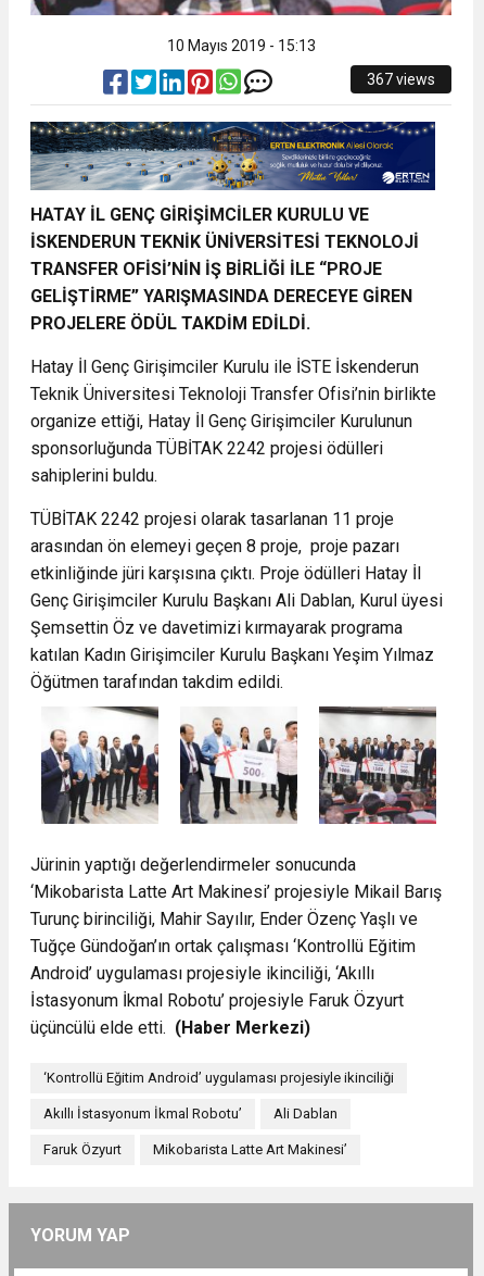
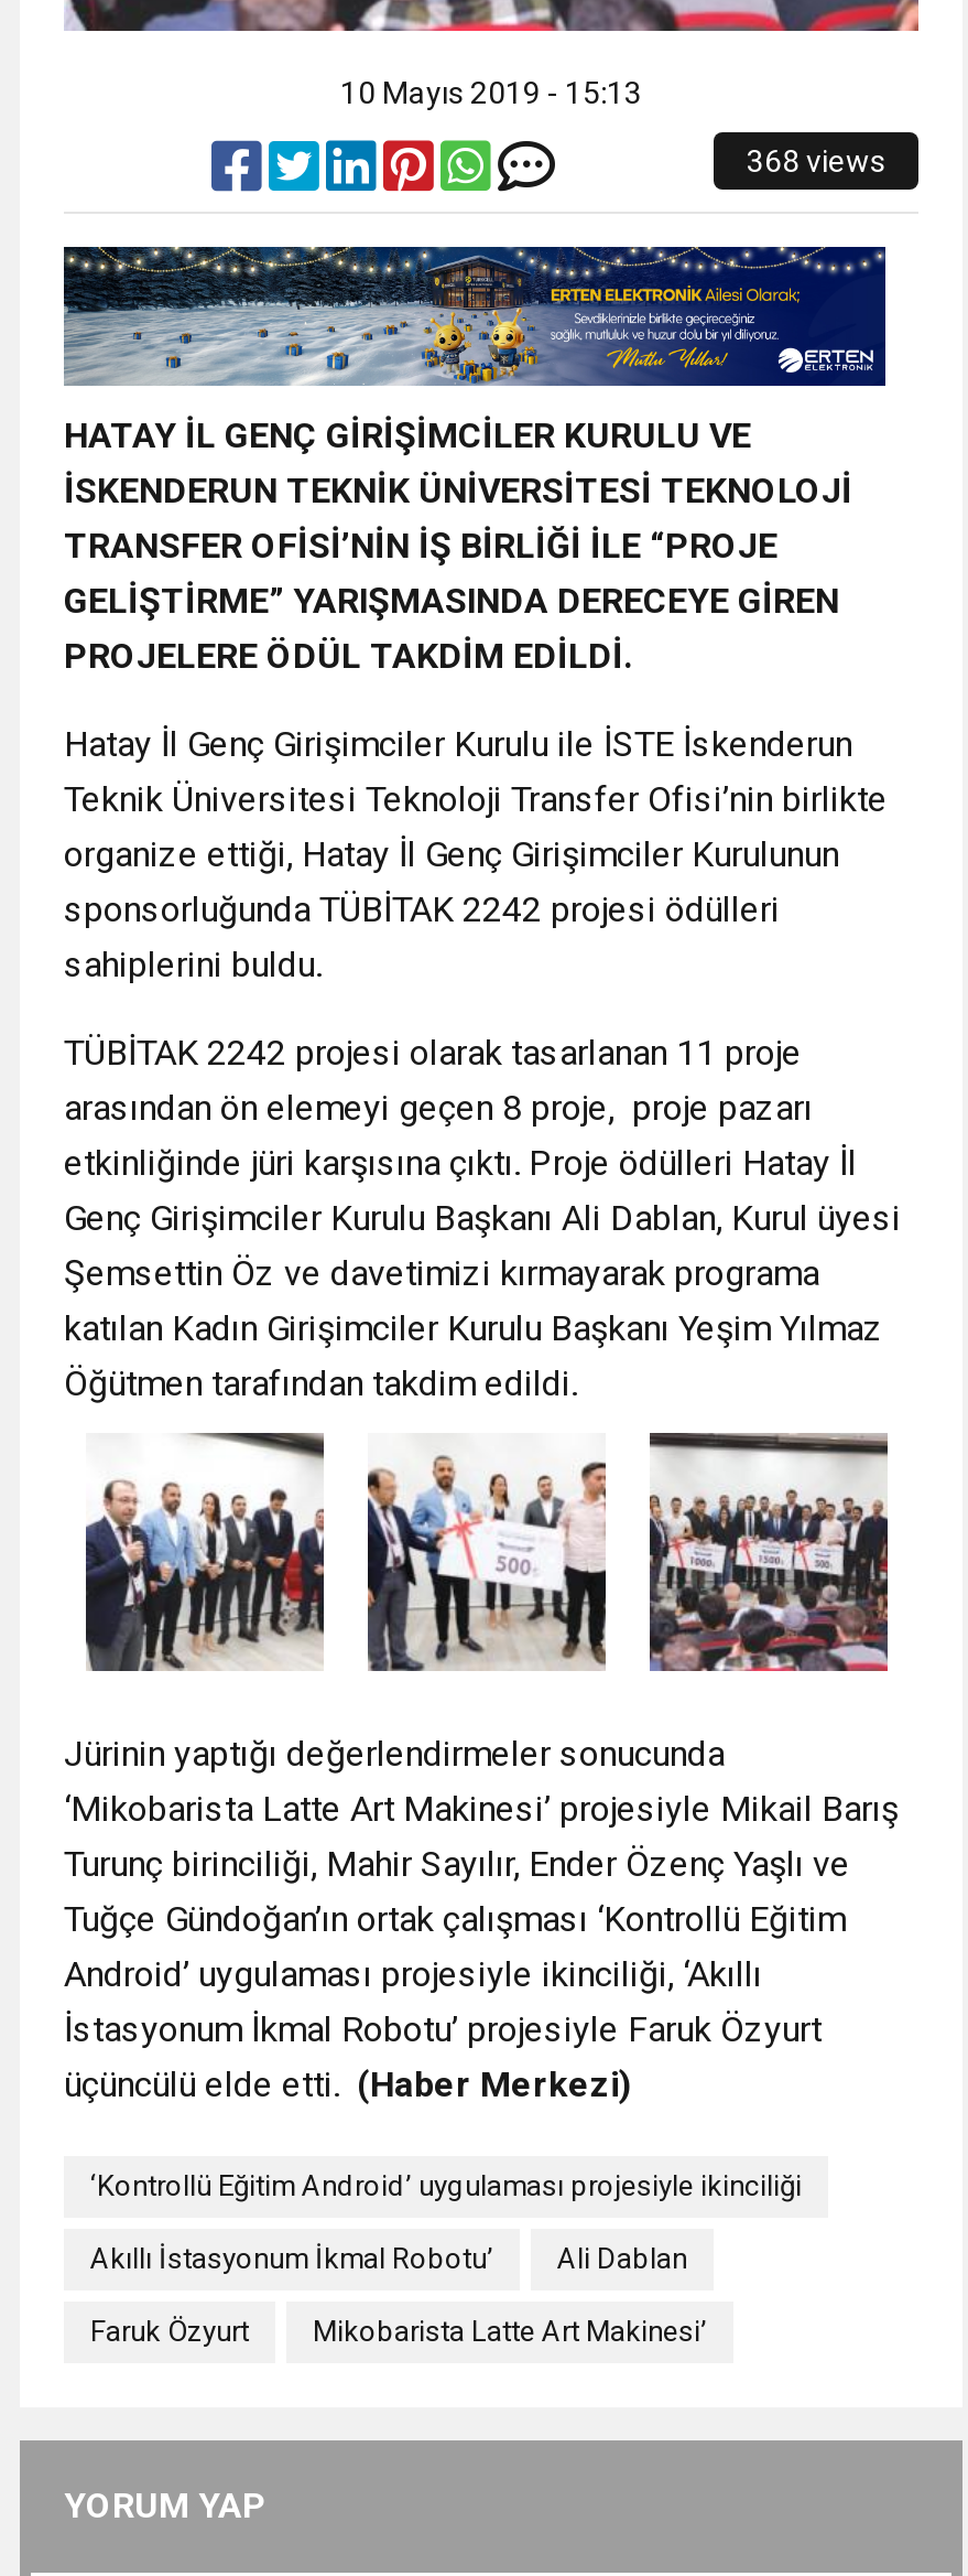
- 367 views
+ 368 views
